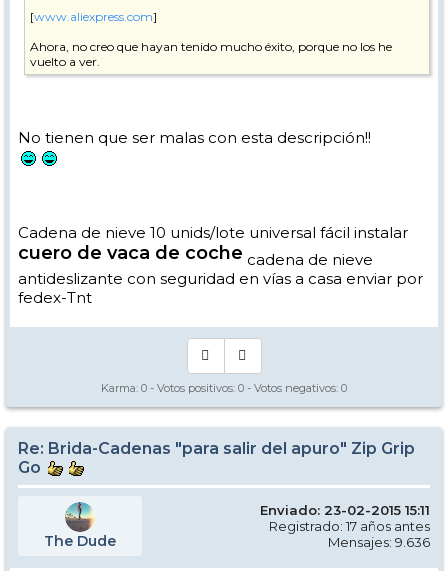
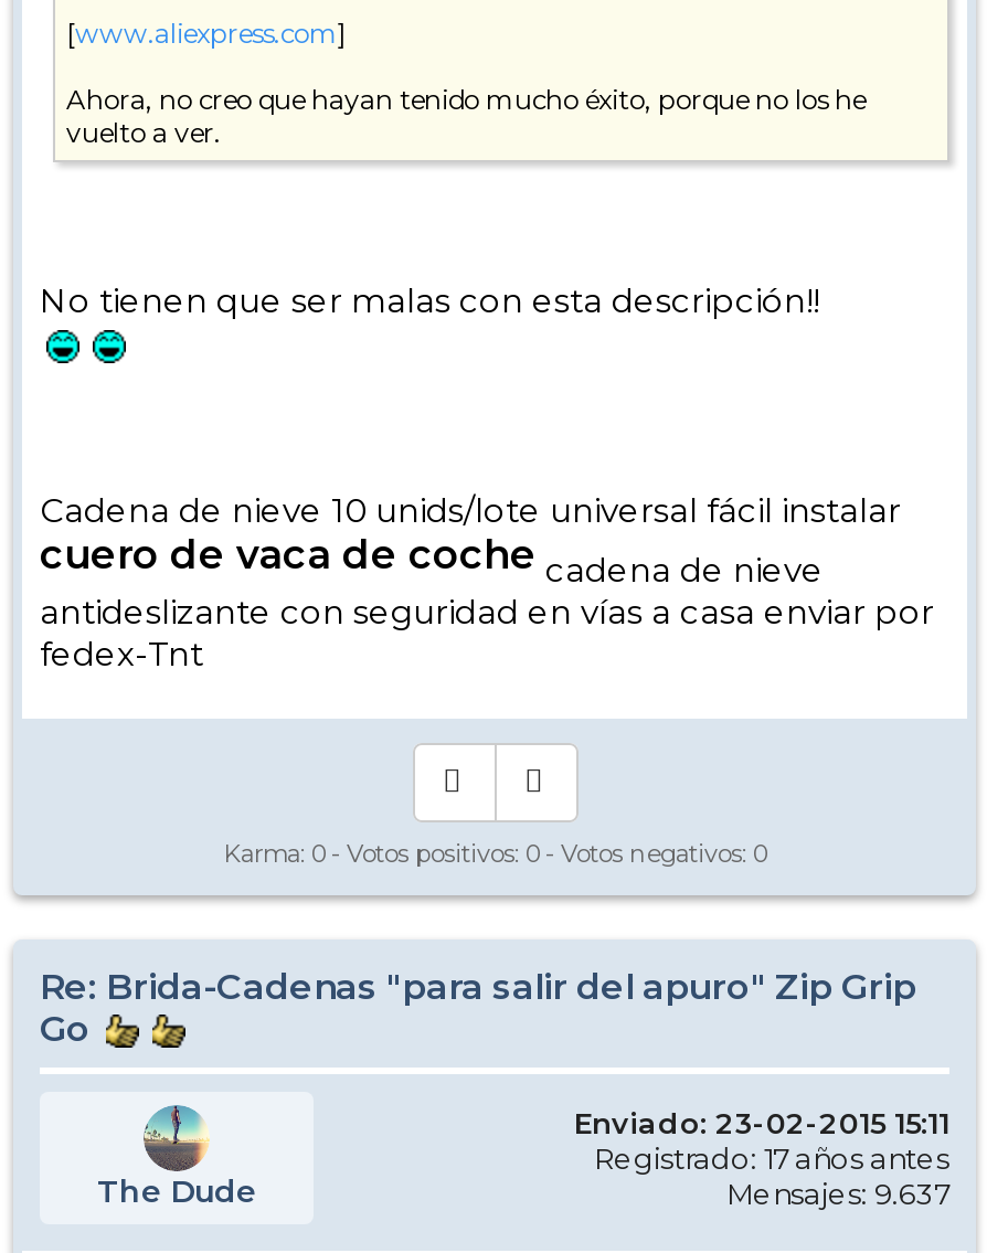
- Mensajes: 9.636
+ Mensajes: 9.637
